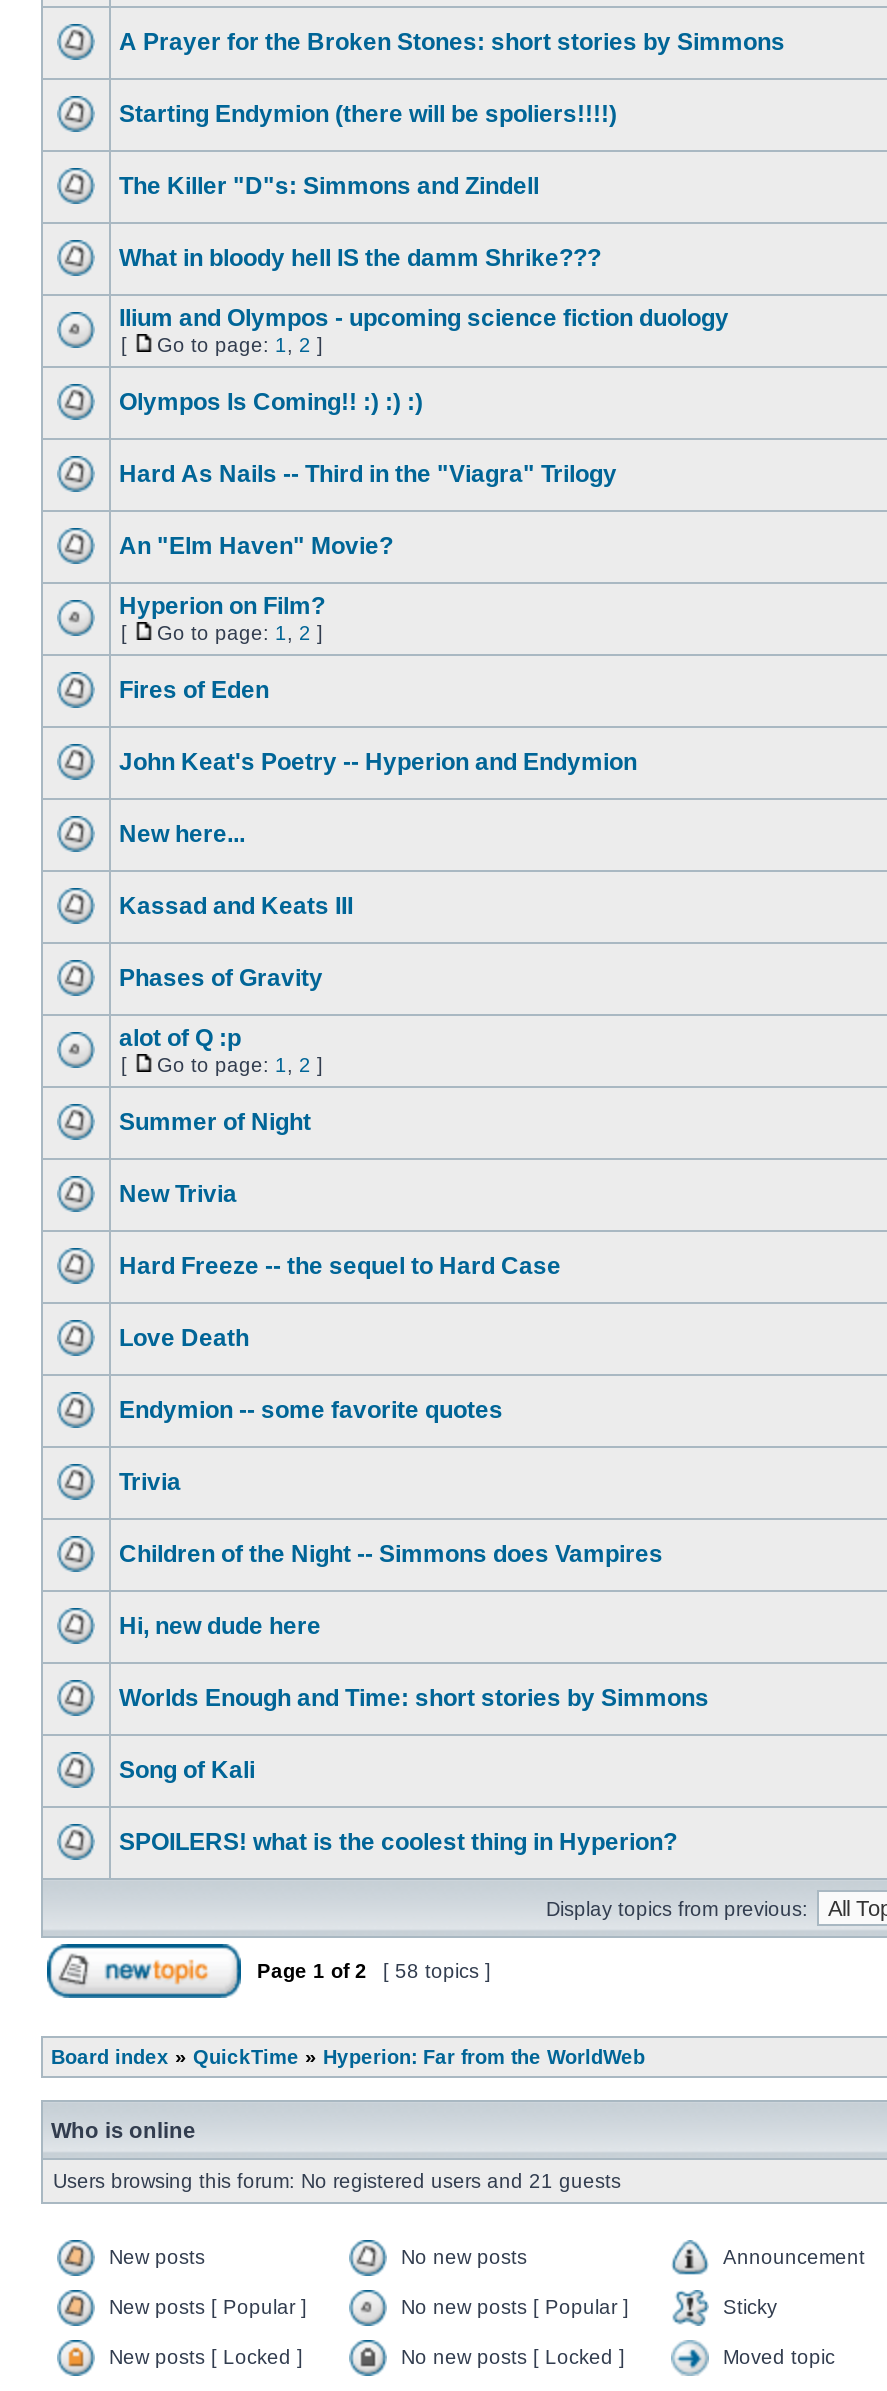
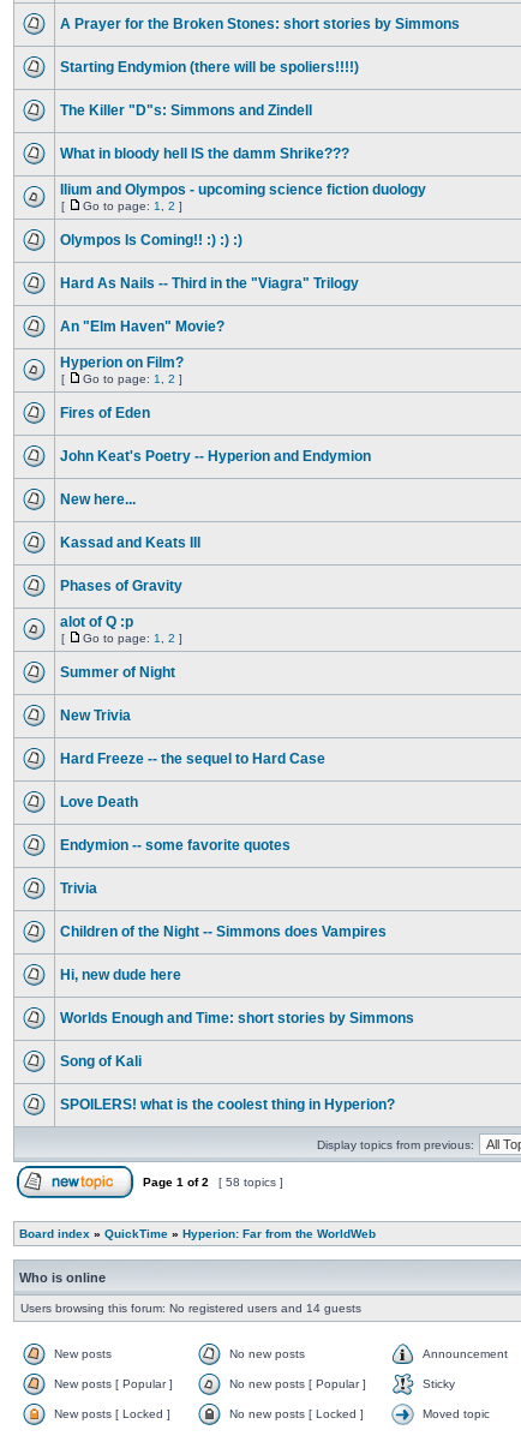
- Users browsing this forum: No registered users and 21 guests
+ Users browsing this forum: No registered users and 14 guests
